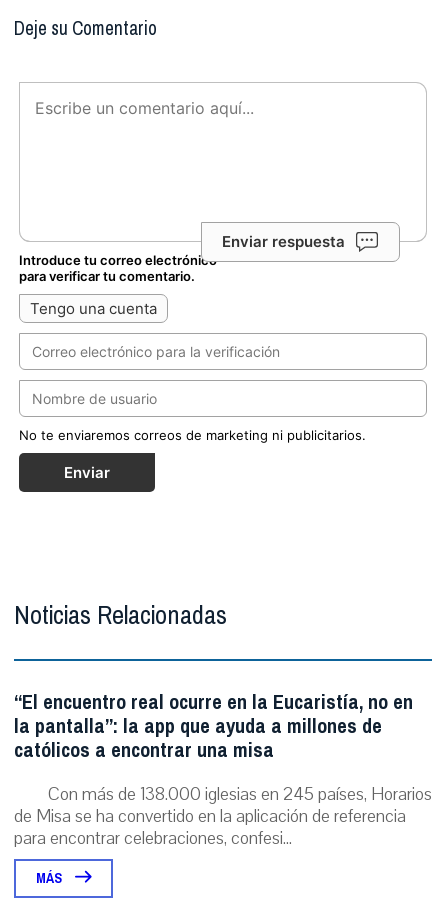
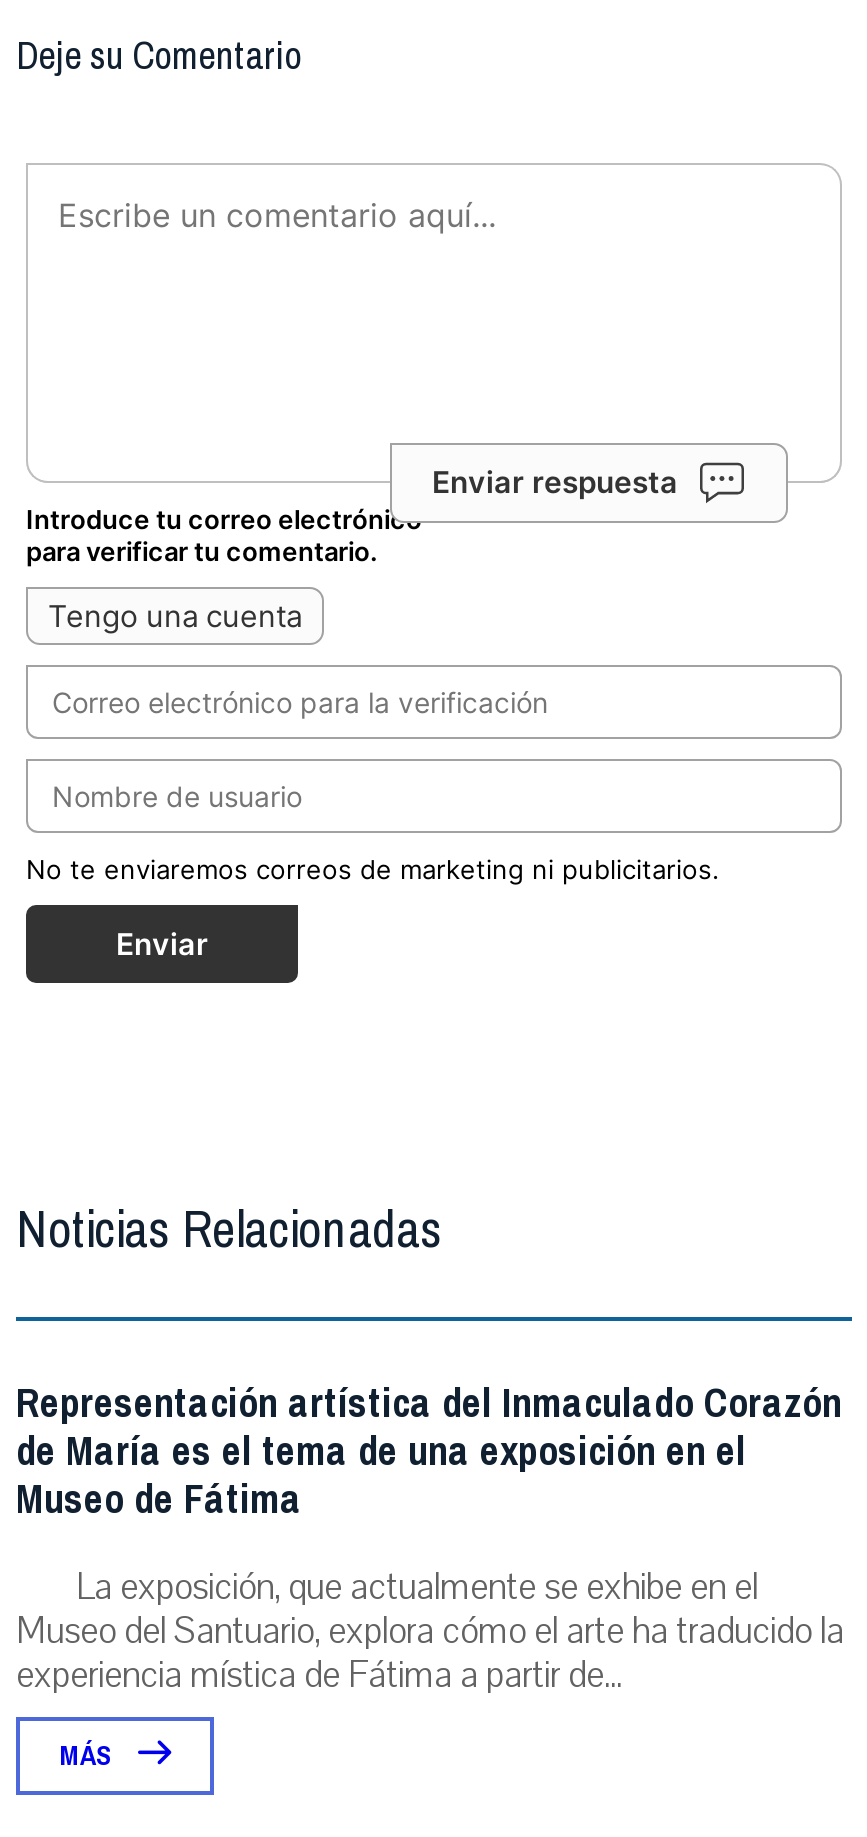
- “El encuentro real ocurre en la Eucaristía, no en
- la pantalla”: la app que ayuda a millones de
- católicos a encontrar una misa
- Con más de 138.000 iglesias en 245 países, Horarios
- de Misa se ha convertido en la aplicación de referencia
- para encontrar celebraciones, confesi...
+ Representación artística del Inmaculado Corazón
+ de María es el tema de una exposición en el
+ Museo de Fátima
+ La exposición, que actualmente se exhibe en el
+ Museo del Santuario, explora cómo el arte ha traducido la
+ experiencia mística de Fátima a partir de...
